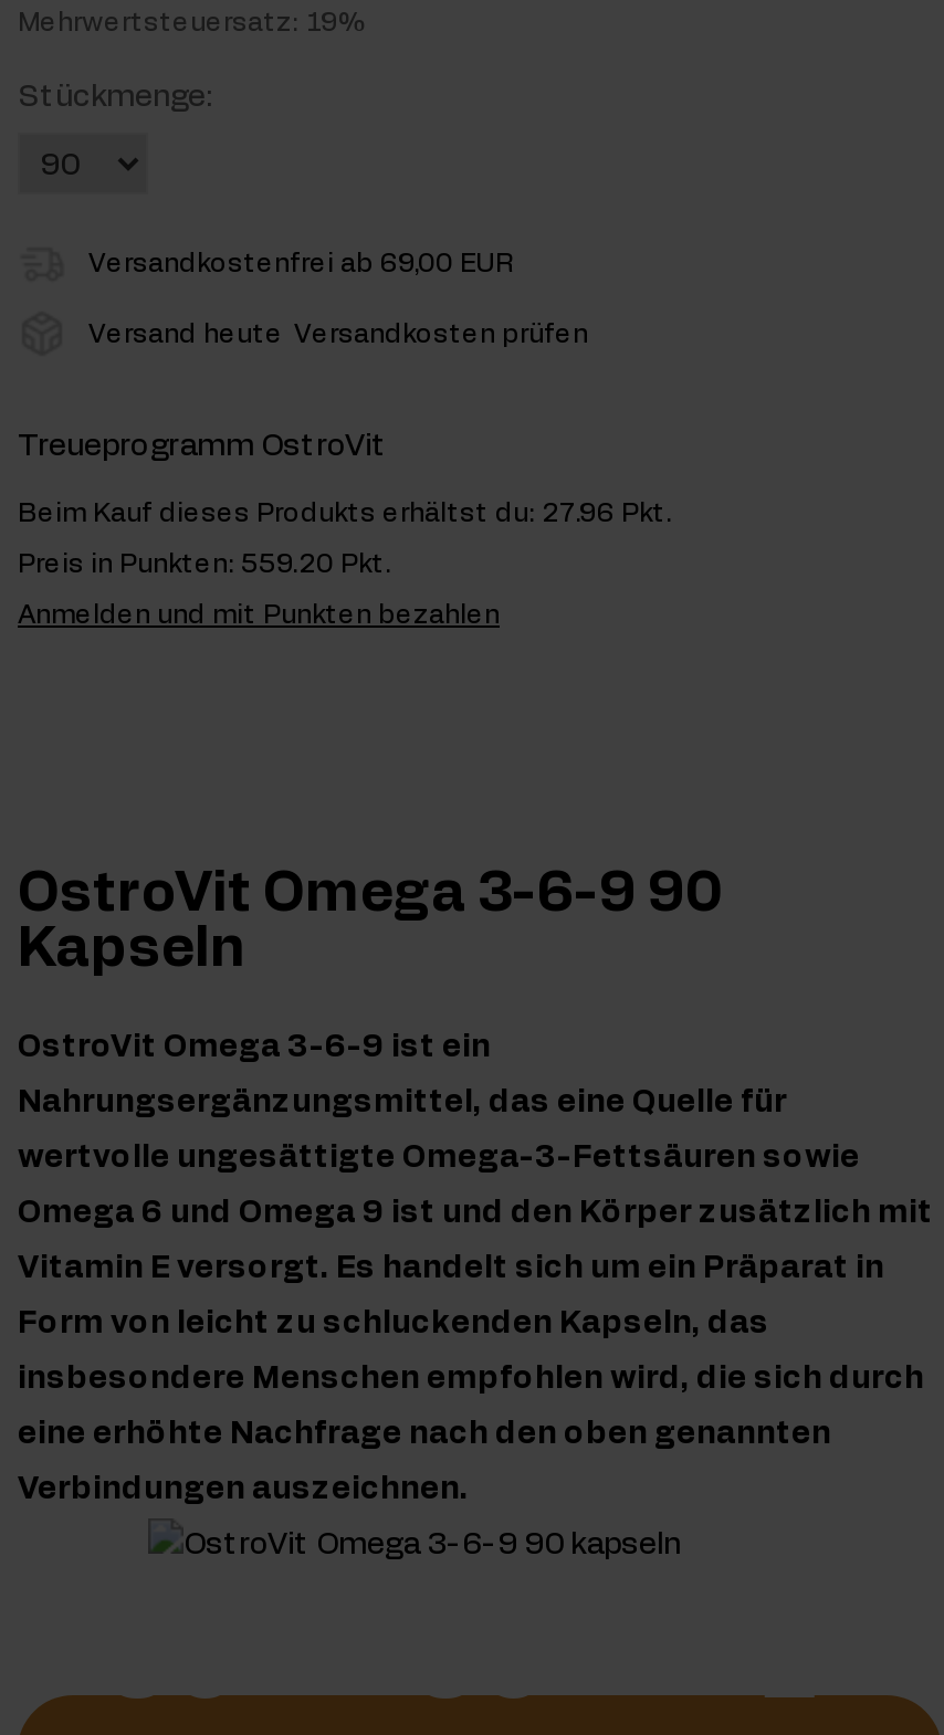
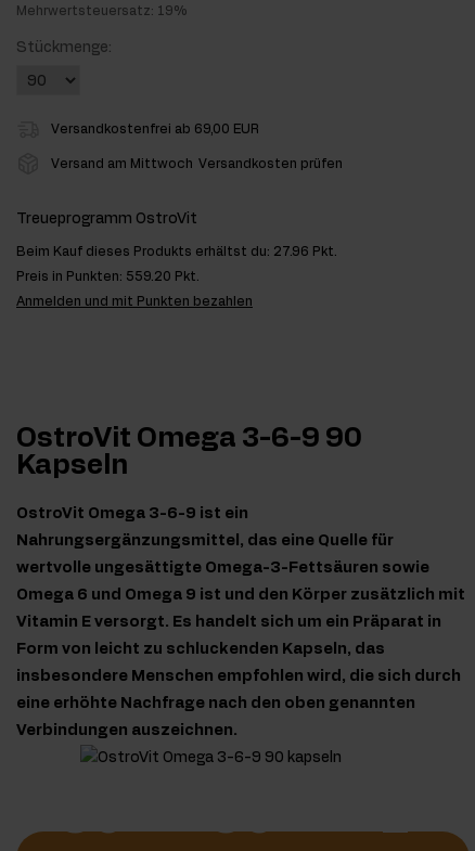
- Versand heute Versandkosten prüfen
+ Versand am Mittwoch Versandkosten prüfen
